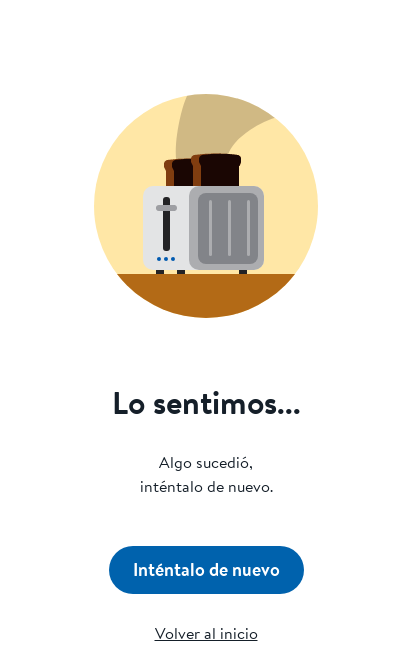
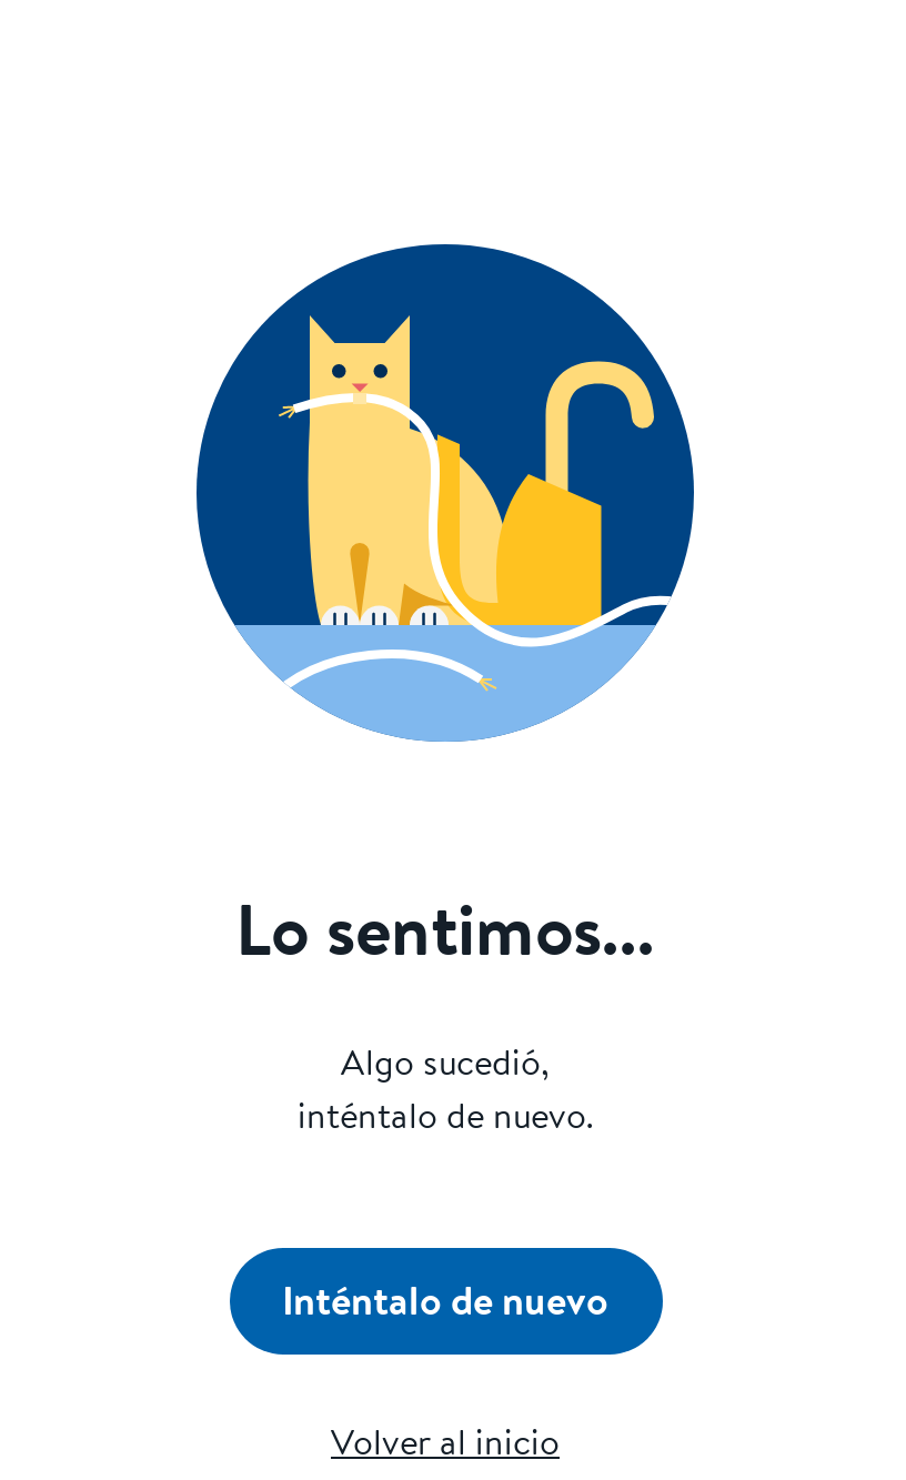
- [image]
+ [image]
